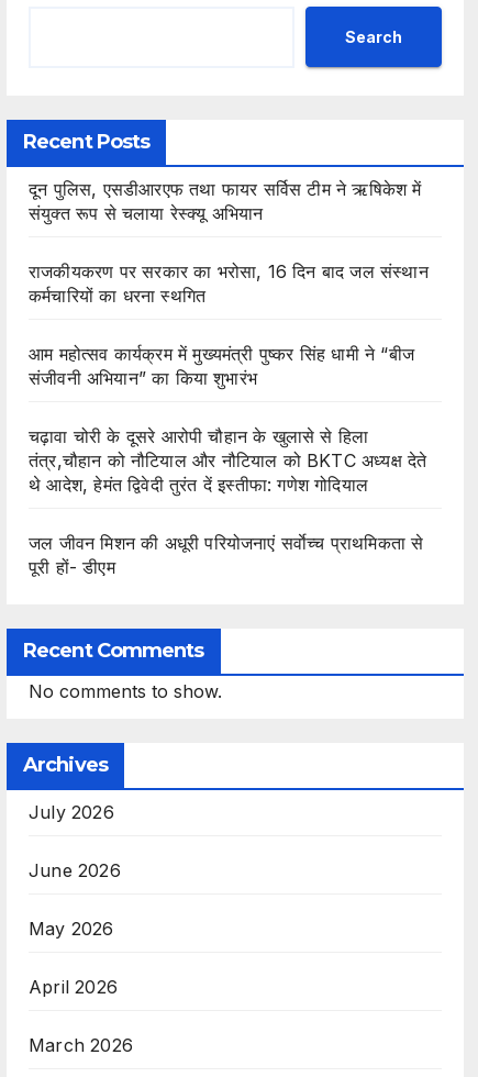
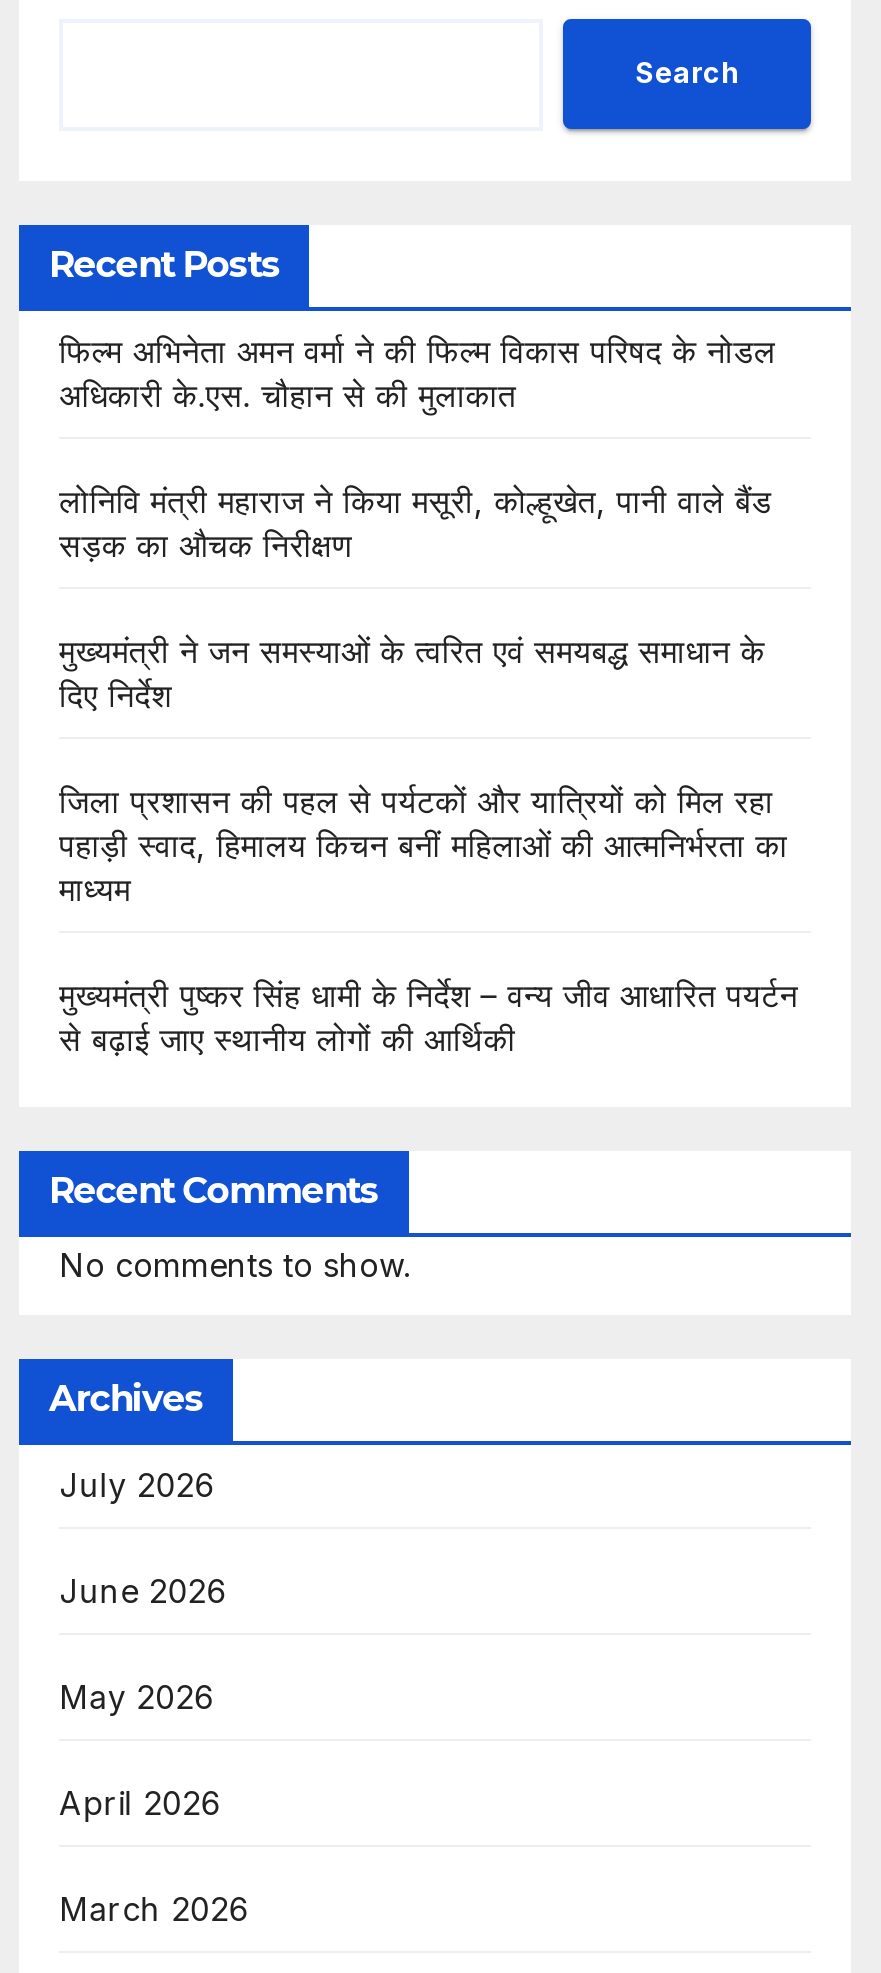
- दून पुलिस, एसडीआरएफ तथा फायर सर्विस टीम ने ऋषिकेश में
- संयुक्त रूप से चलाया रेस्क्यू अभियान
+ फिल्म अभिनेता अमन वर्मा ने की फिल्म विकास परिषद के नोडल
+ अधिकारी के.एस. चौहान से की मुलाकात

- राजकीयकरण पर सरकार का भरोसा, 16 दिन बाद जल संस्थान
- कर्मचारियों का धरना स्थगित
+ लोनिवि मंत्री महाराज ने किया मसूरी, कोल्हूखेत, पानी वाले बैंड
+ सड़क का औचक निरीक्षण

- आम महोत्सव कार्यक्रम में मुख्यमंत्री पुष्कर सिंह धामी ने “बीज
- संजीवनी अभियान” का किया शुभारंभ
+ मुख्यमंत्री ने जन समस्याओं के त्वरित एवं समयबद्ध समाधान के
+ दिए निर्देश

- चढ़ावा चोरी के दूसरे आरोपी चौहान के खुलासे से हिला
- तंत्र,चौहान को नौटियाल और नौटियाल को BKTC अध्यक्ष देते
- थे आदेश, हेमंत द्विवेदी तुरंत दें इस्तीफा: गणेश गोदियाल
+ जिला प्रशासन की पहल से पर्यटकों और यात्रियों को मिल रहा
+ पहाड़ी स्वाद, हिमालय किचन बनीं महिलाओं की आत्मनिर्भरता का
+ माध्यम

- जल जीवन मिशन की अधूरी परियोजनाएं सर्वाेच्च प्राथमिकता से
- पूरी हों- डीएम
+ मुख्यमंत्री पुष्कर सिंह धामी के निर्देश – वन्य जीव आधारित पयर्टन
+ से बढ़ाई जाए स्थानीय लोगों की आर्थिकी
